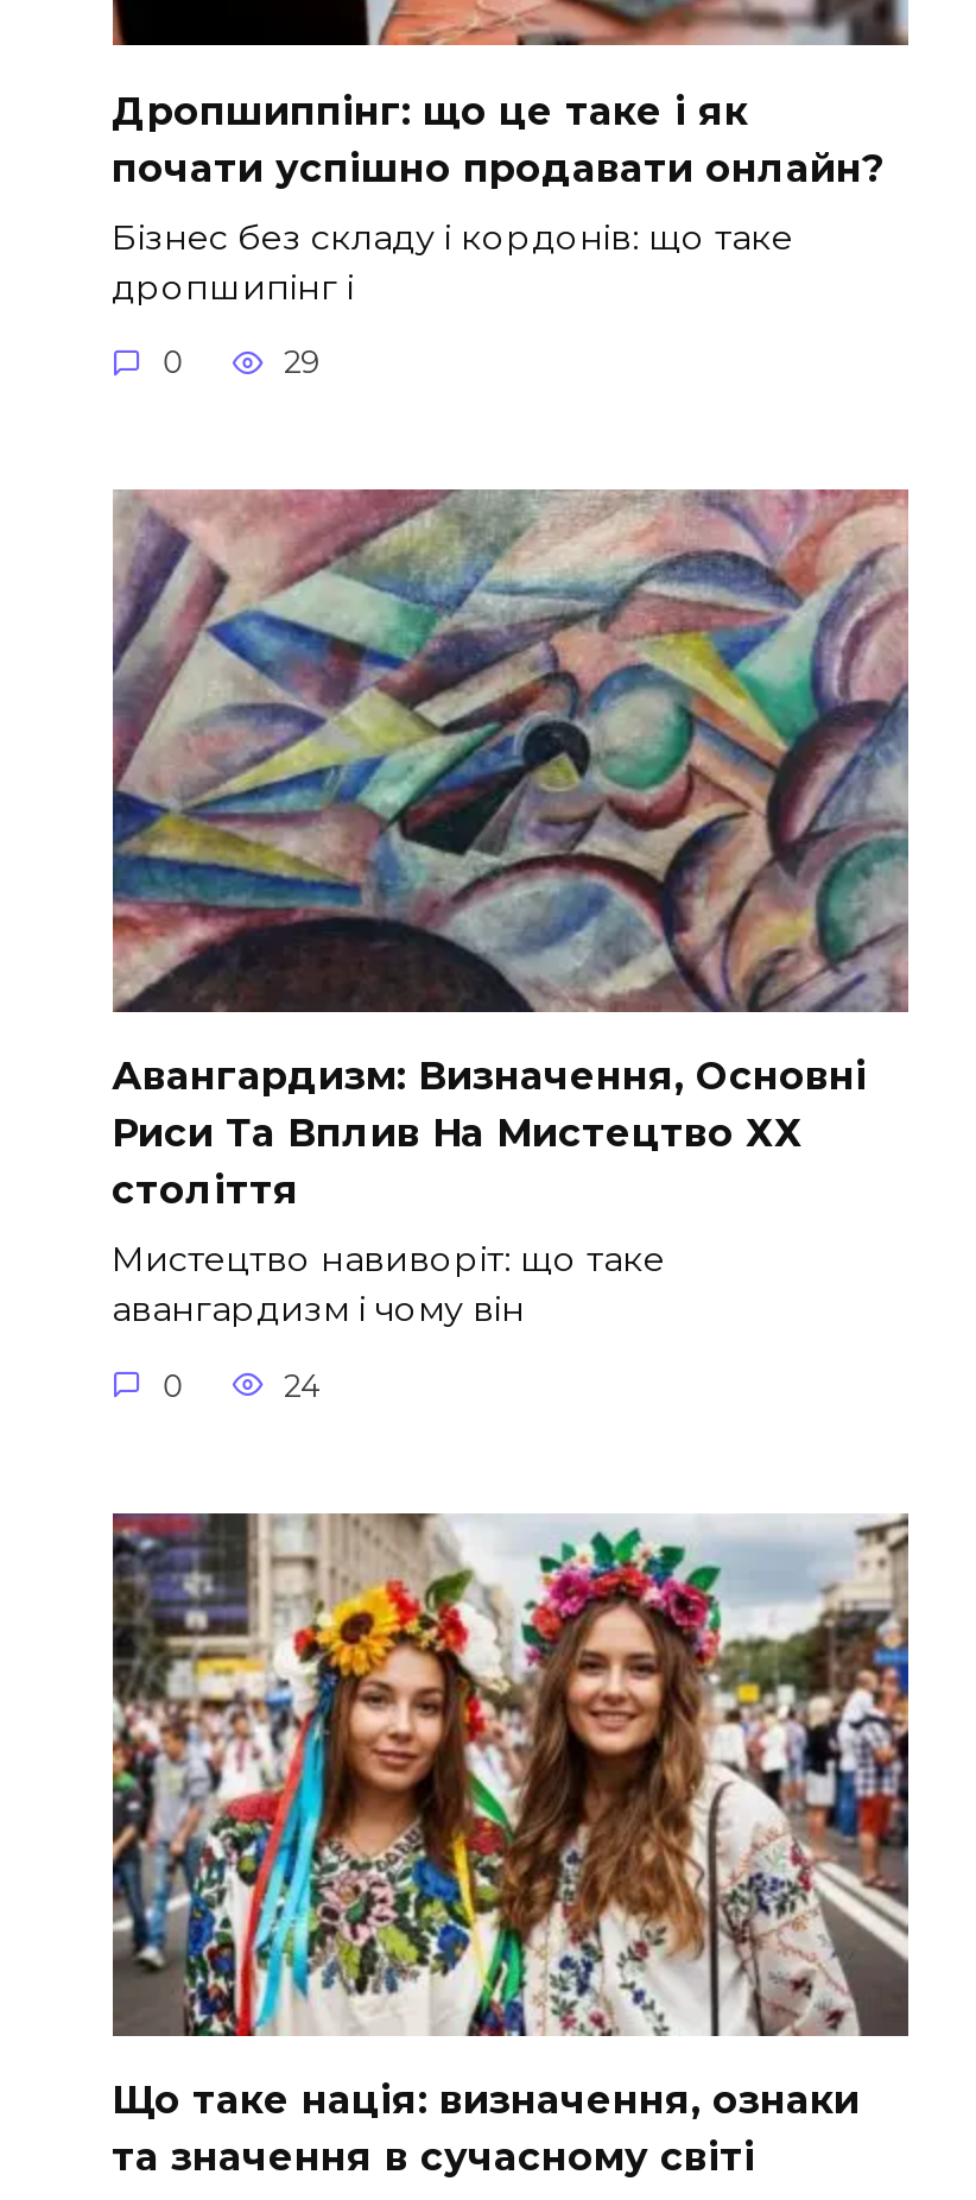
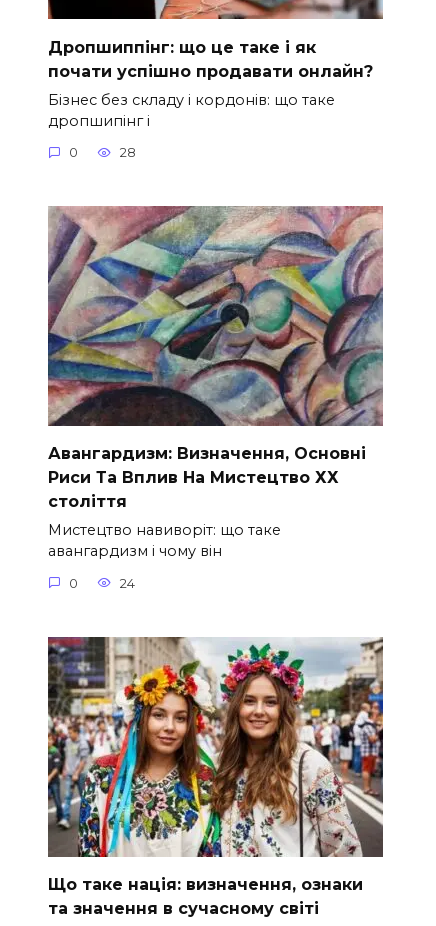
- 29
+ 28
